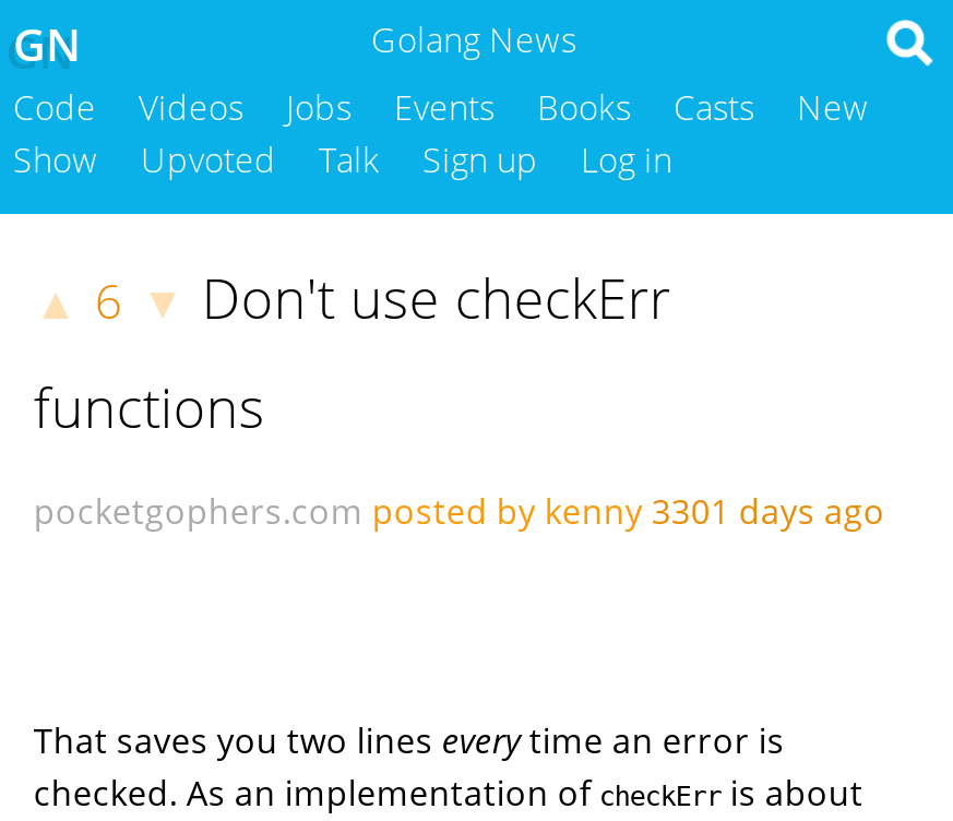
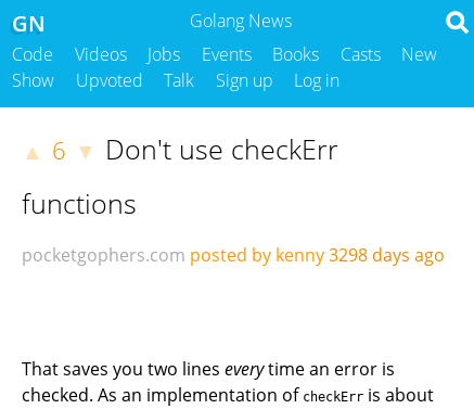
- pocketgophers.com posted by kenny 3301 days ago
+ pocketgophers.com posted by kenny 3298 days ago
